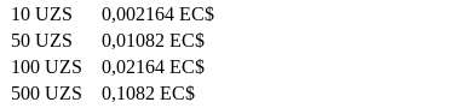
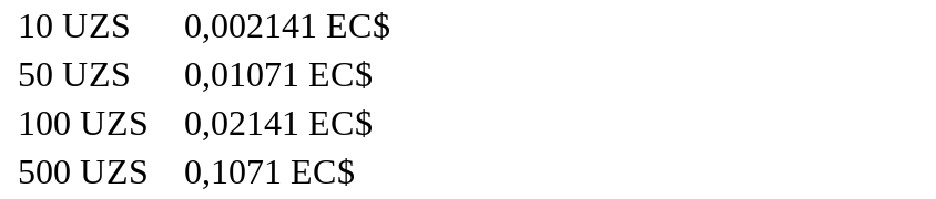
- 10 UZS 0,002164 EC$
+ 10 UZS 0,002141 EC$

- 50 UZS 0,01082 EC$
+ 50 UZS 0,01071 EC$

- 100 UZS 0,02164 EC$
+ 100 UZS 0,02141 EC$

- 500 UZS 0,1082 EC$
+ 500 UZS 0,1071 EC$
